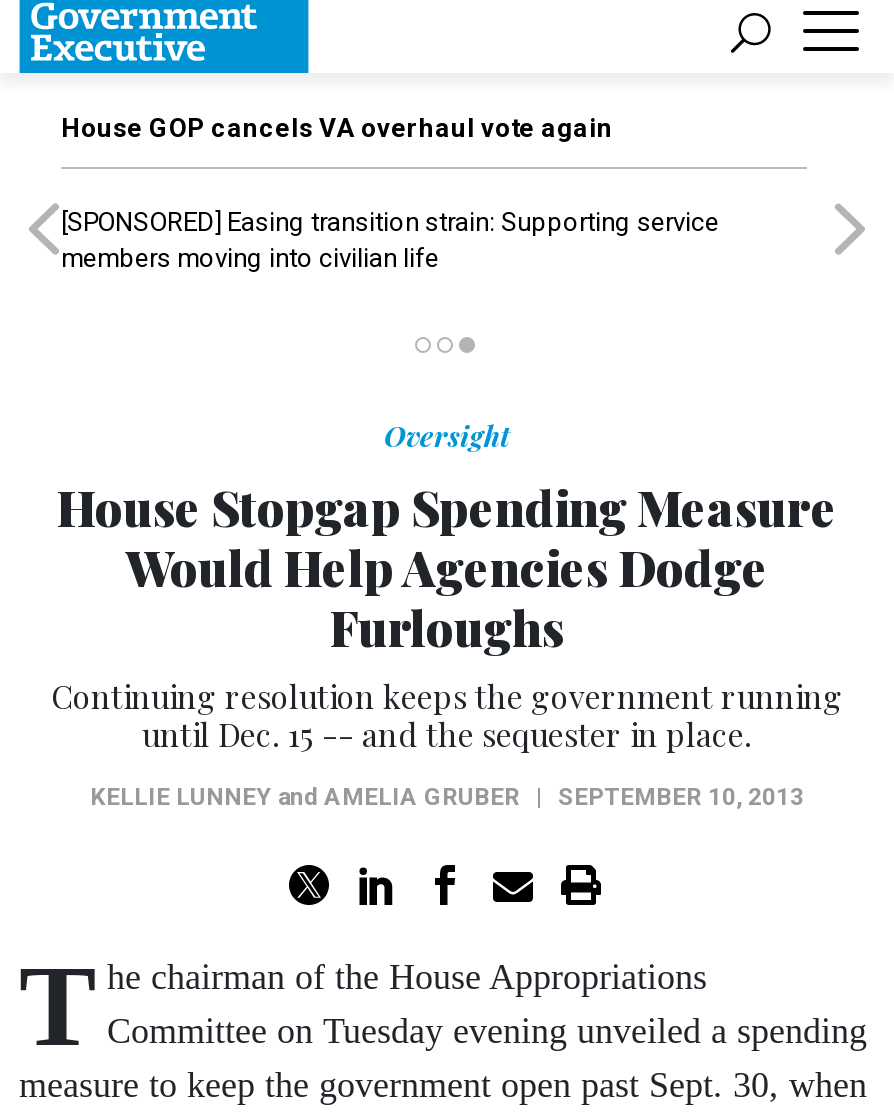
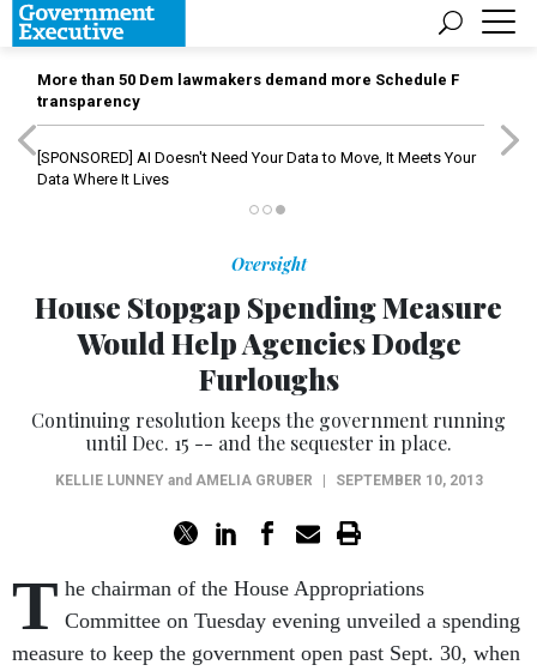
- House GOP cancels VA overhaul vote again
+ More than 50 Dem lawmakers demand more Schedule F
+ transparency

- [SPONSORED] Easing transition strain: Supporting service
- members moving into civilian life
+ [SPONSORED] AI Doesn't Need Your Data to Move, It Meets Your
+ Data Where It Lives
